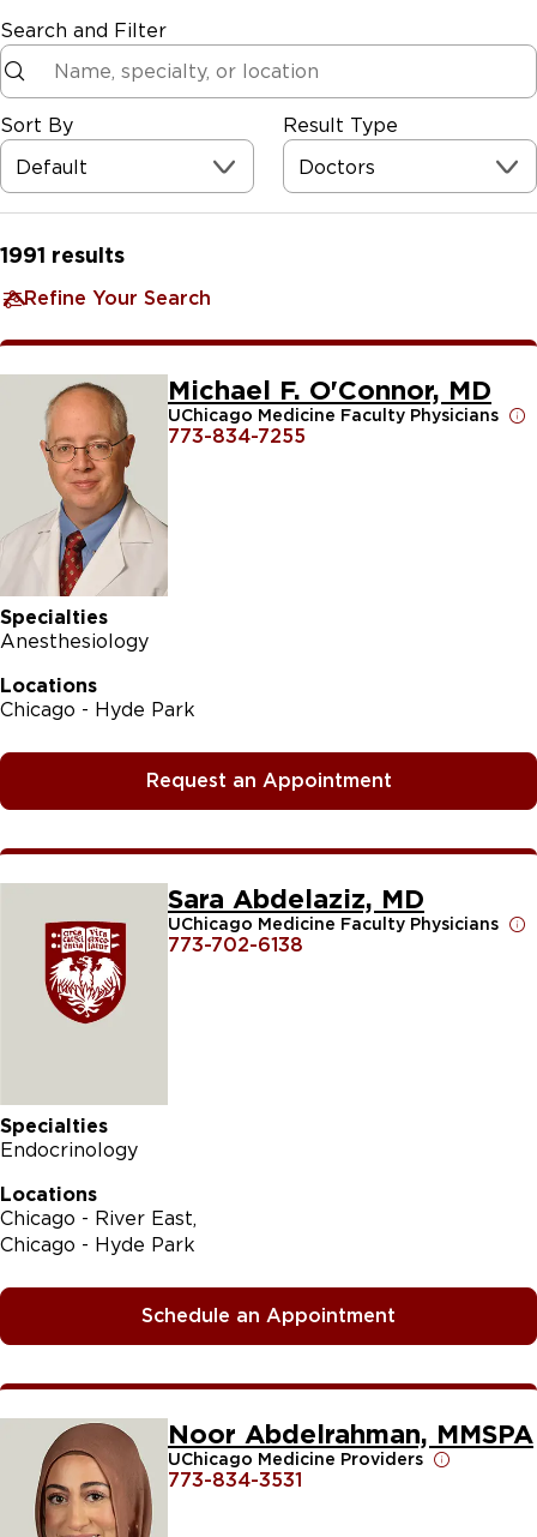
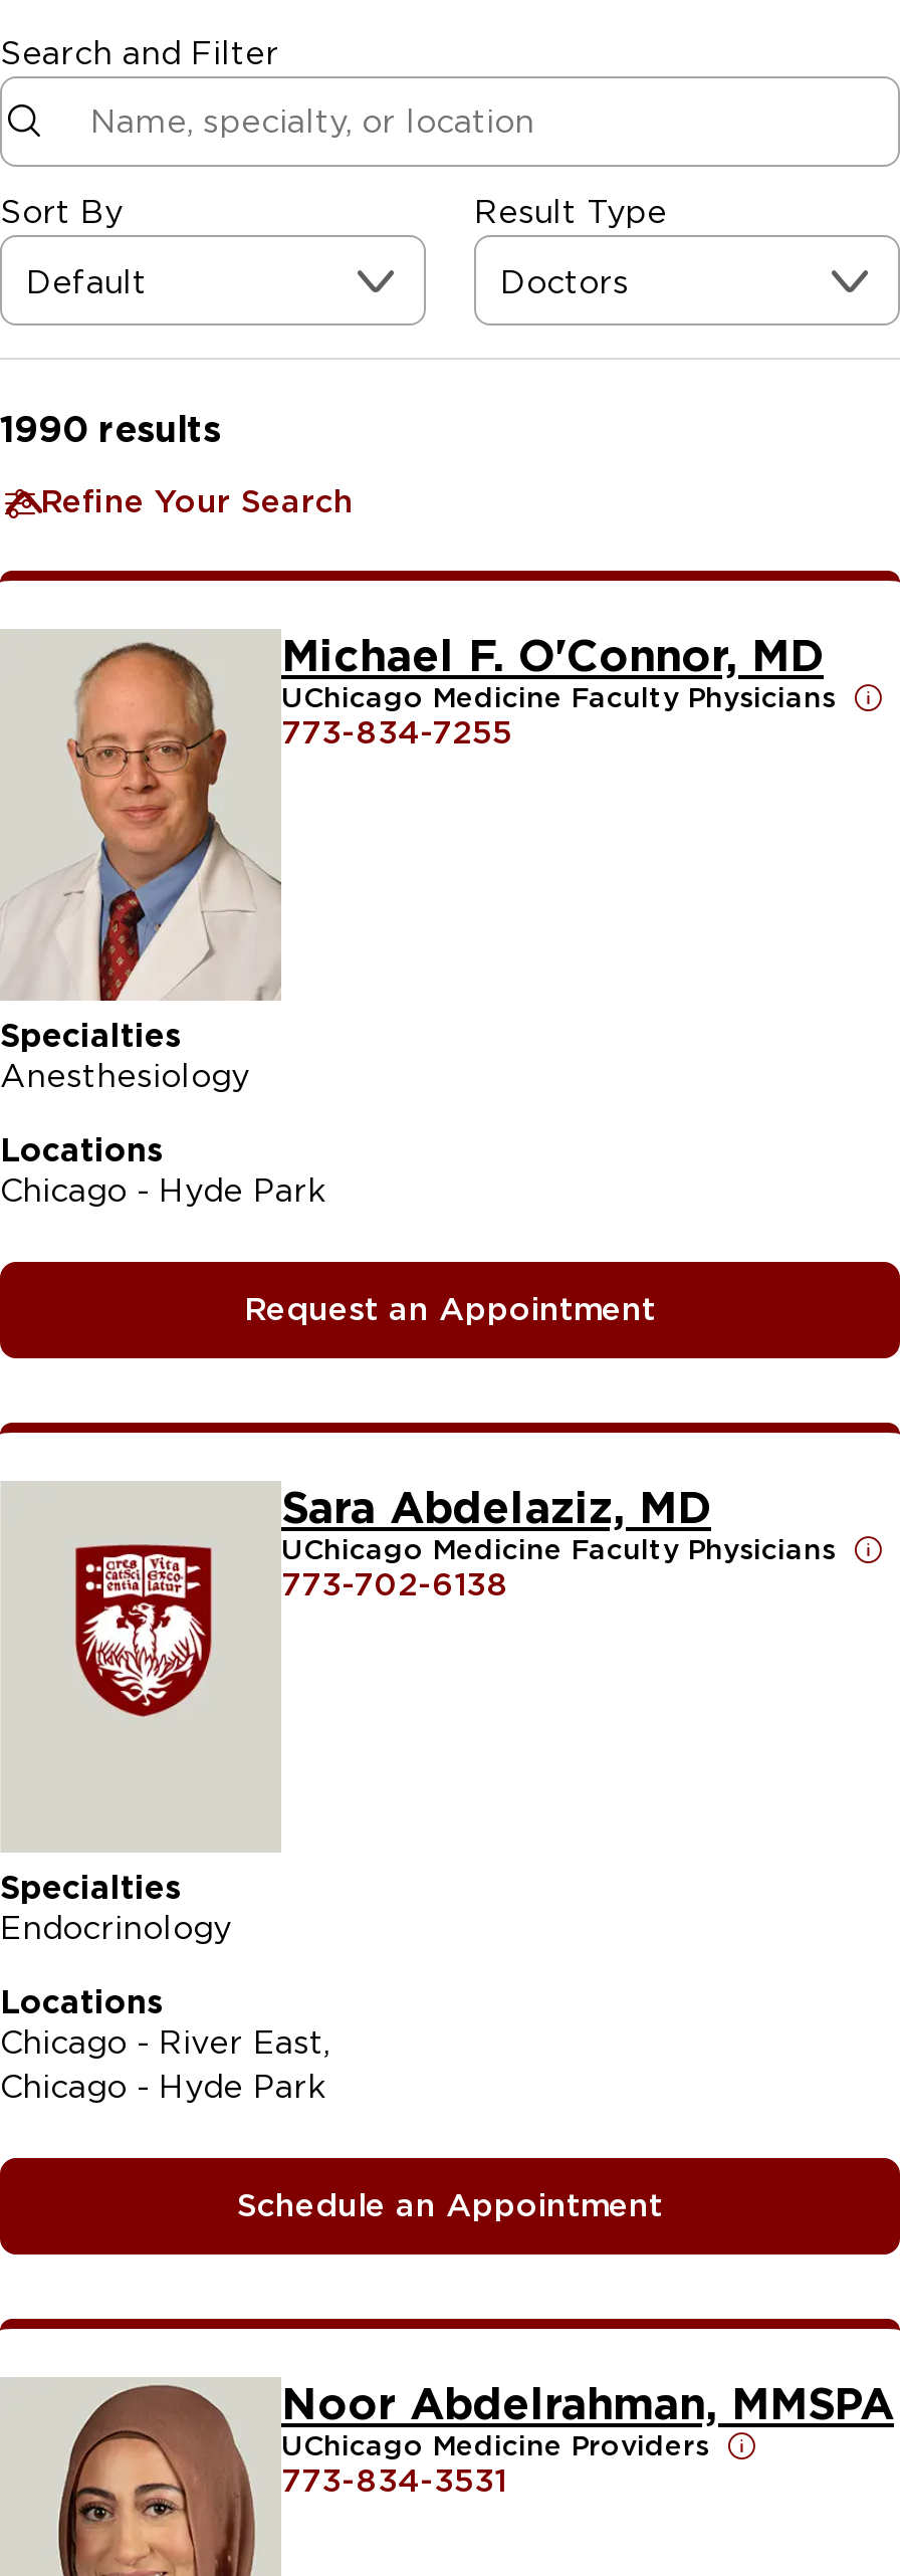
- 1991 results
+ 1990 results
